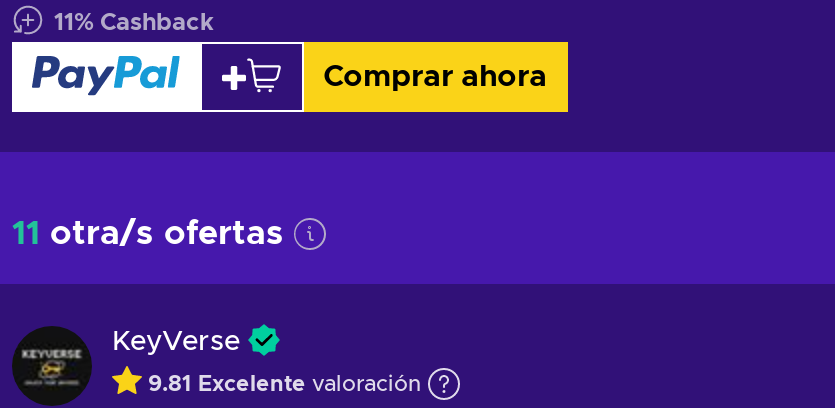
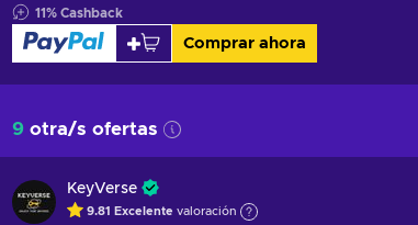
- 11 otra/s ofertas
+ 9 otra/s ofertas
